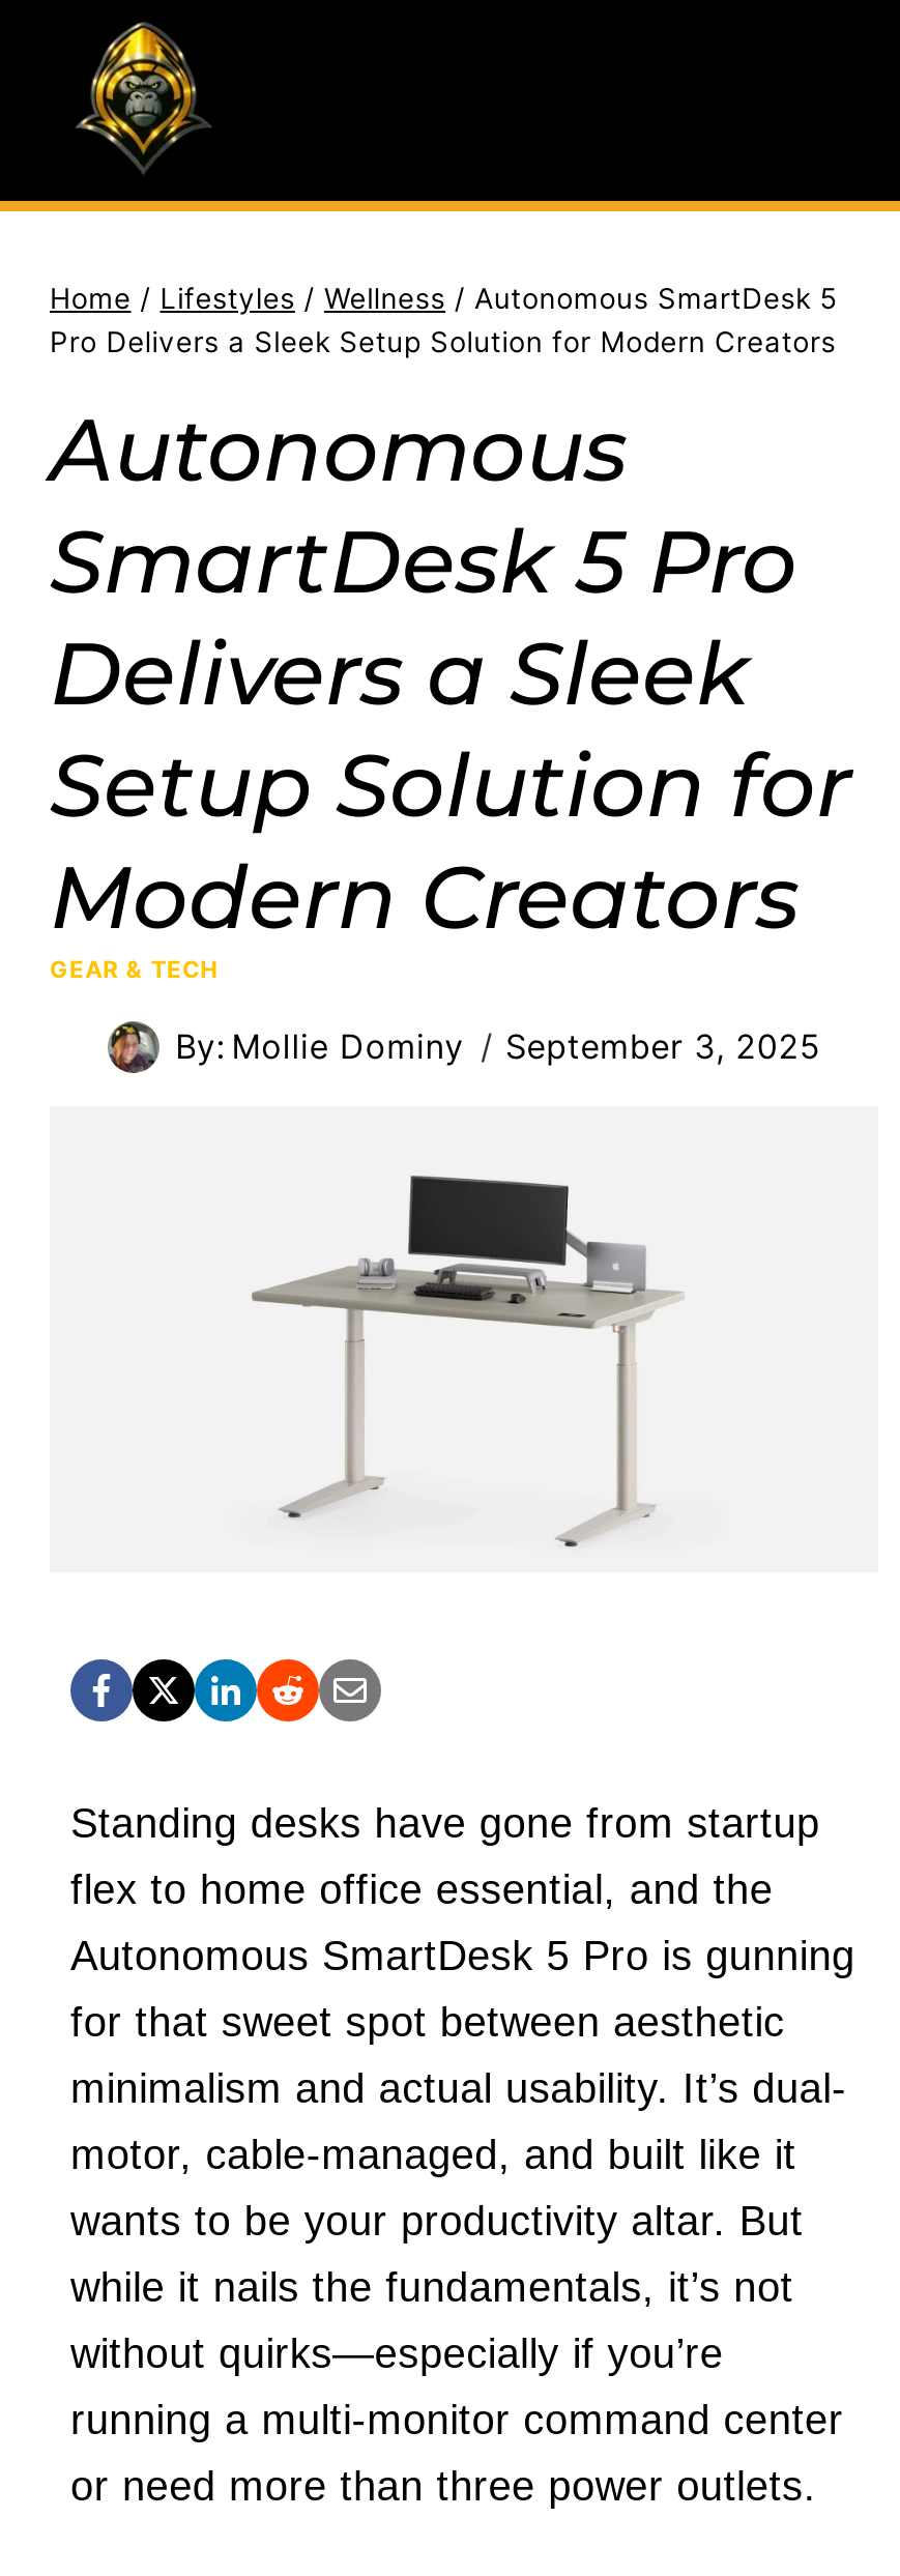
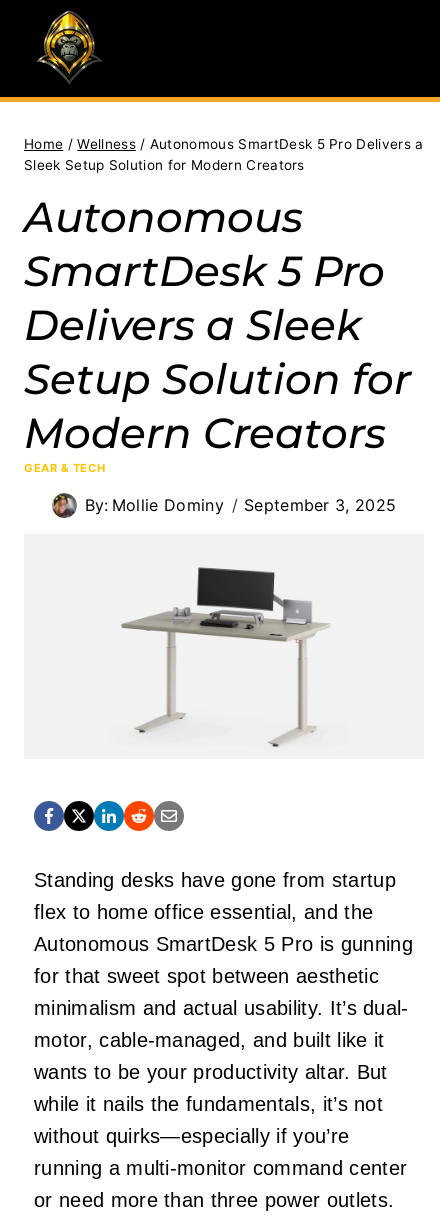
- Home / Lifestyles / Wellness / Autonomous SmartDesk 5
- Pro Delivers a Sleek Setup Solution for Modern Creators
+ Home / Wellness / Autonomous SmartDesk 5 Pro Delivers a
+ Sleek Setup Solution for Modern Creators
